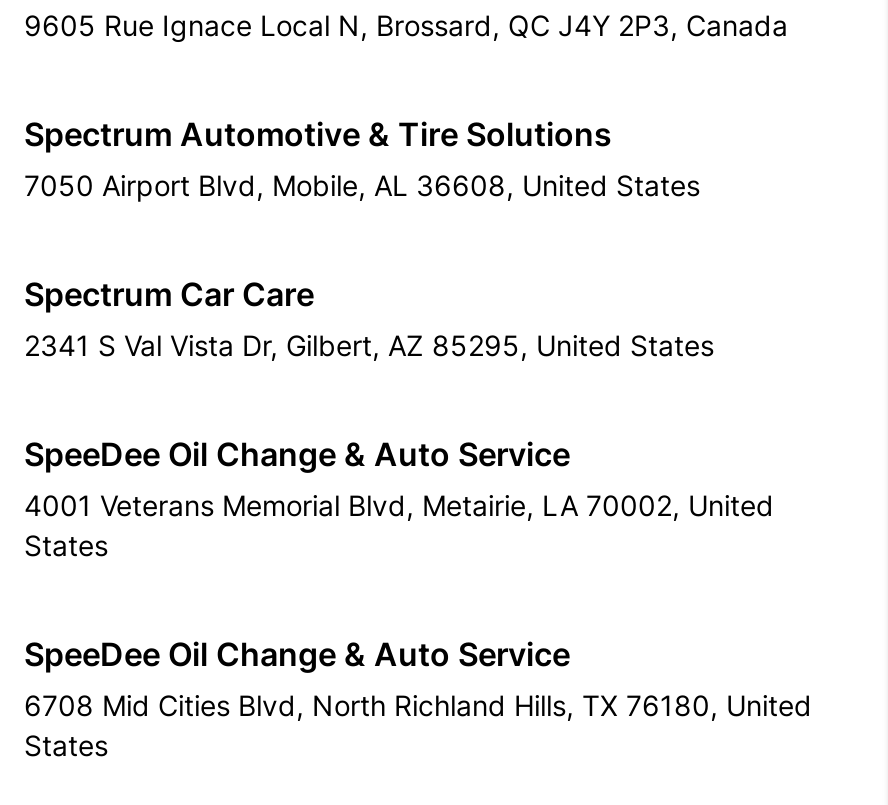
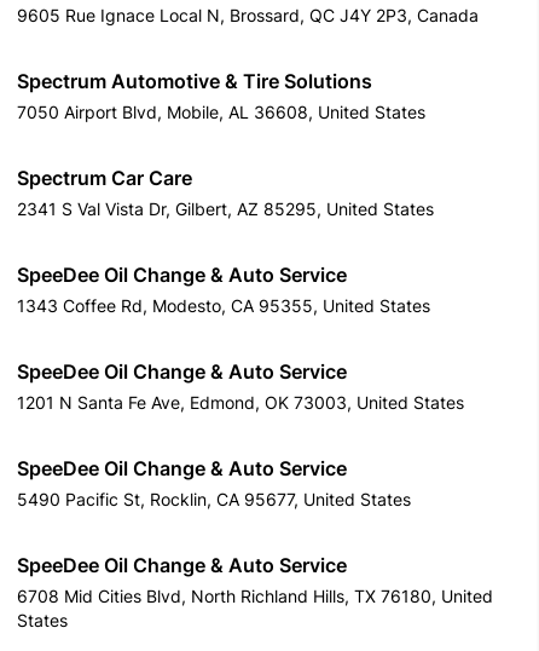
- 4001 Veterans Memorial Blvd, Metairie, LA 70002, United
- States
+ 1343 Coffee Rd, Modesto, CA 95355, United States
+ SpeeDee Oil Change & Auto Service
+ 1201 N Santa Fe Ave, Edmond, OK 73003, United States
+ SpeeDee Oil Change & Auto Service
+ 5490 Pacific St, Rocklin, CA 95677, United States
